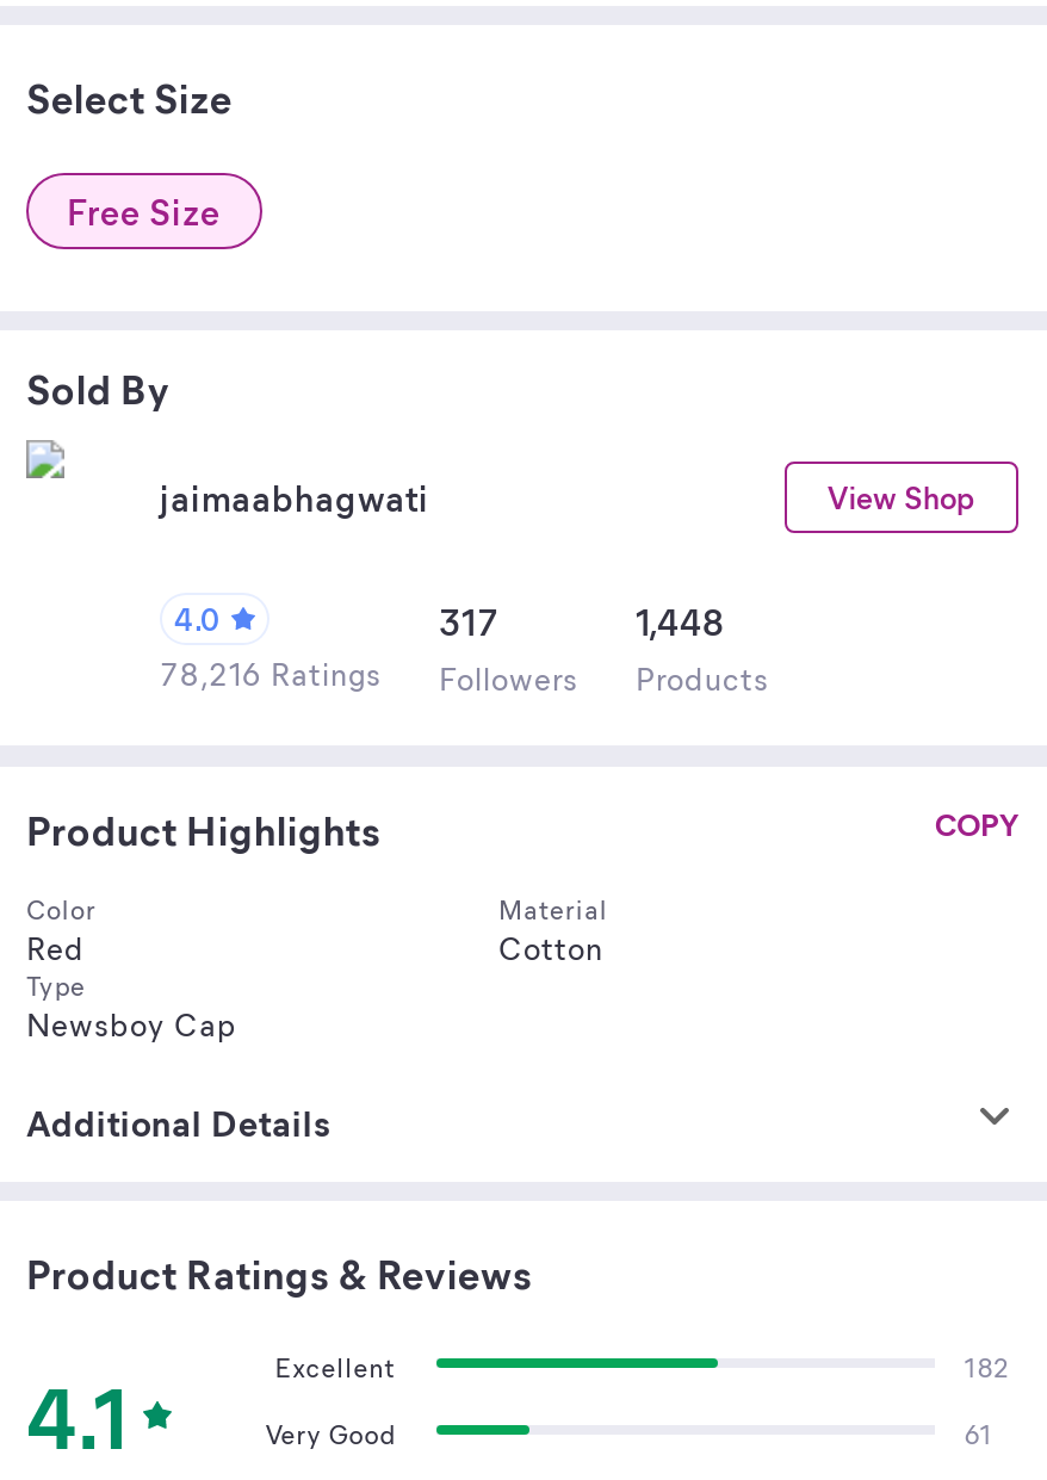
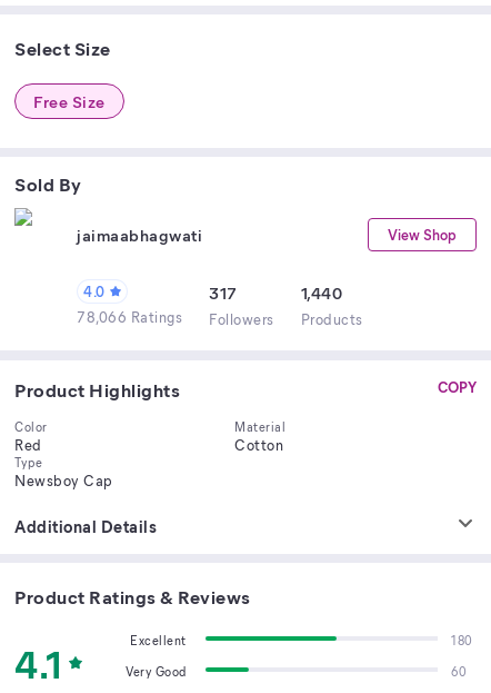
- 1,448
+ 1,440

- 78,216 Ratings Followers Products
+ 78,066 Ratings Followers Products

- 182
+ 180

- 61
+ 60
